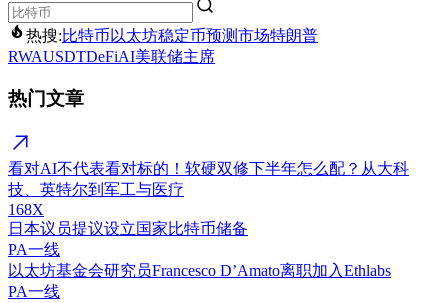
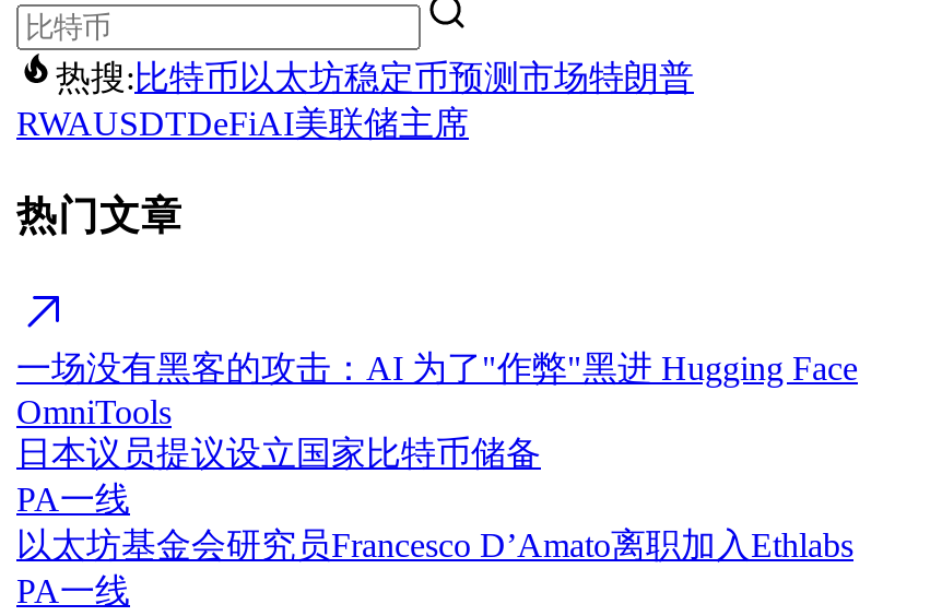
- 看对AI不代表看对标的！软硬双修下半年怎么配？从大科
- 技、英特尔到军工与医疗
- 168X
+ 一场没有黑客的攻击：AI 为了"作弊"黑进 Hugging Face
+ OmniTools
